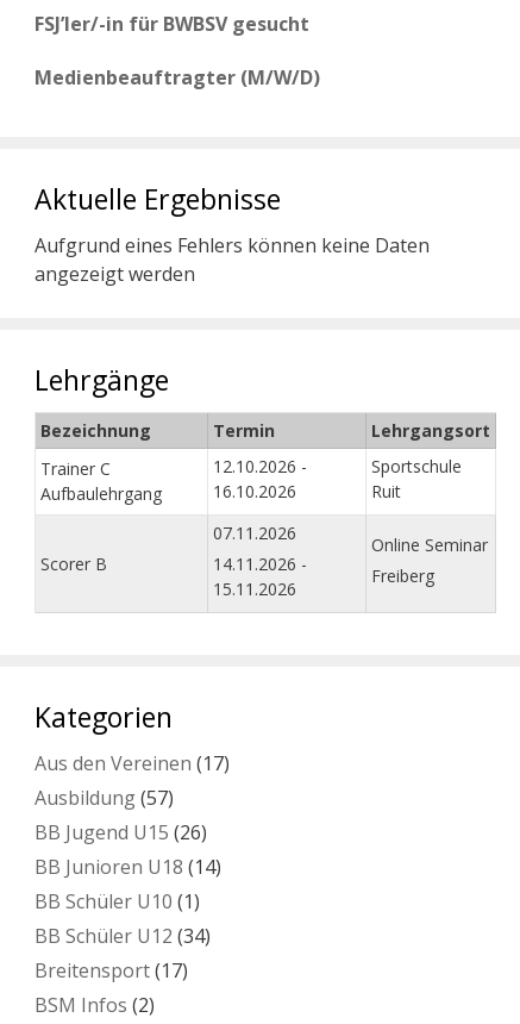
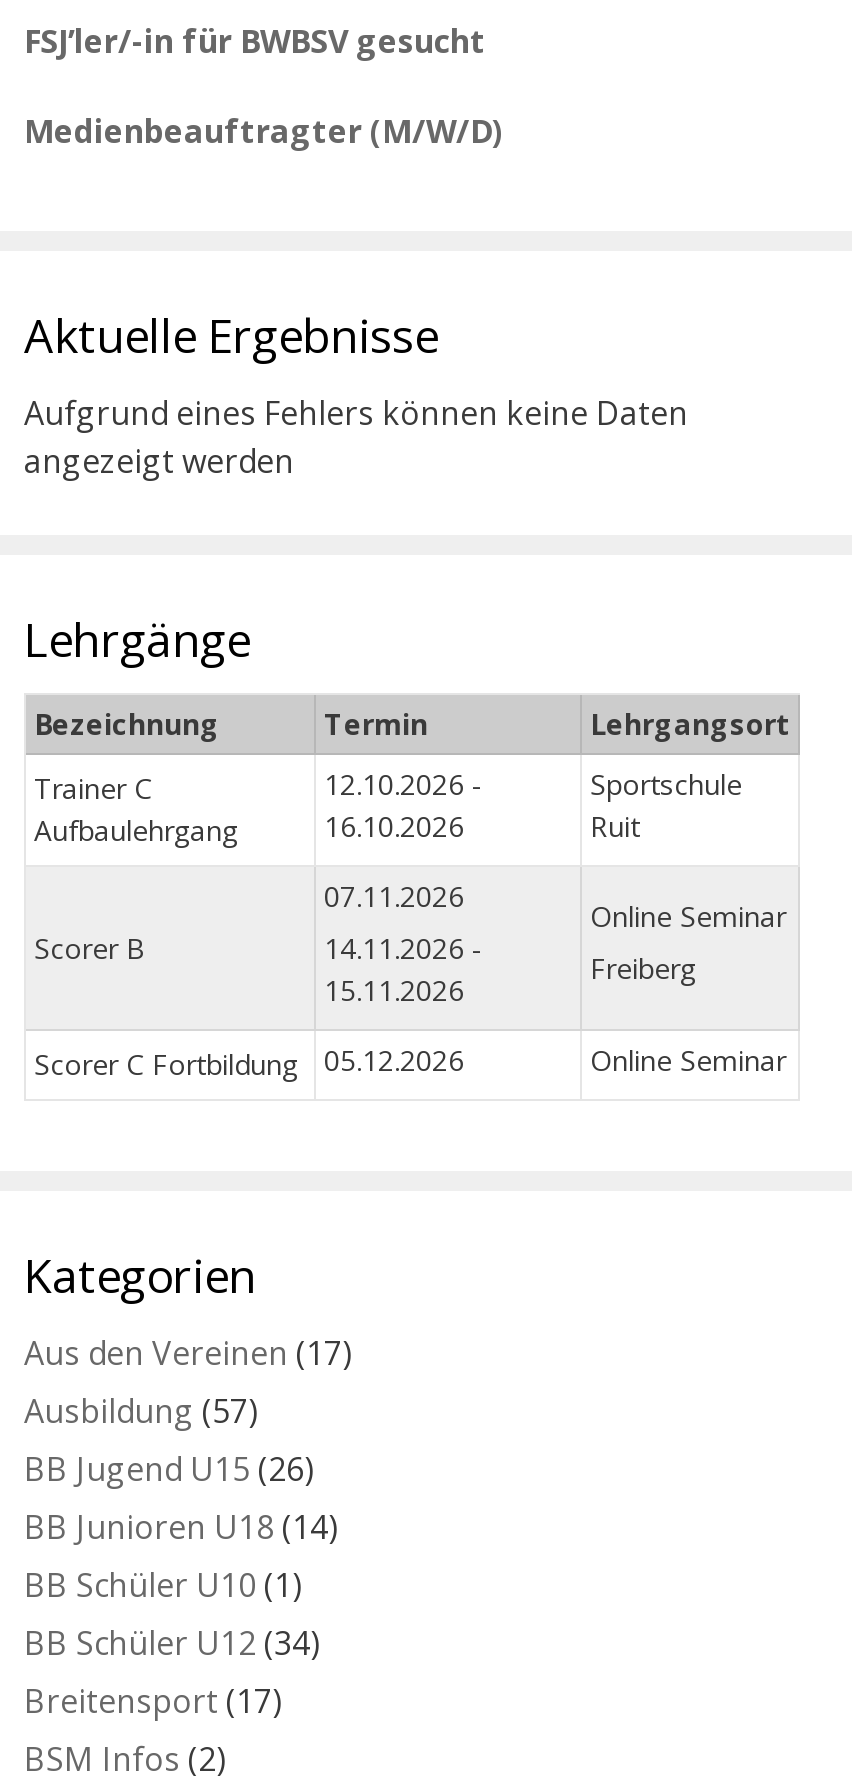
+ Scorer C Fortbildung
+ 05.12.2026
+ Online Seminar
